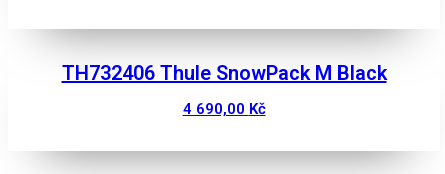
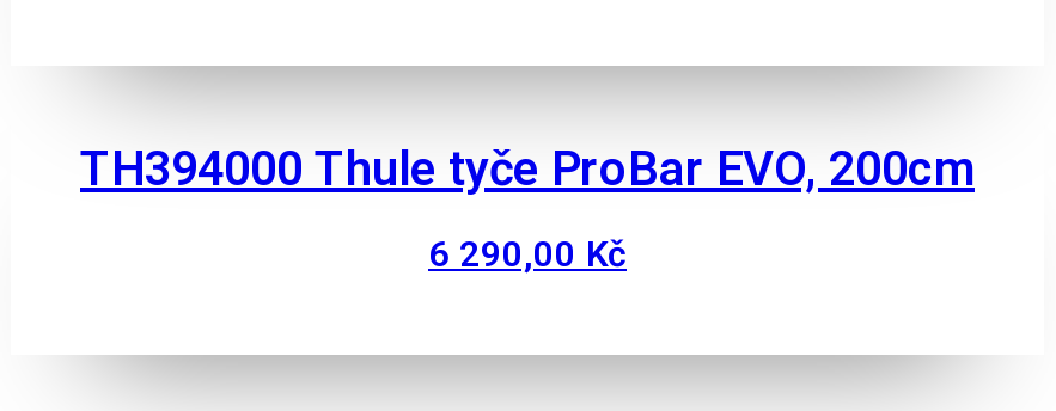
- TH732406 Thule SnowPack M Black
+ TH394000 Thule tyče ProBar EVO, 200cm

- 4 690,00 Kč
+ 6 290,00 Kč
